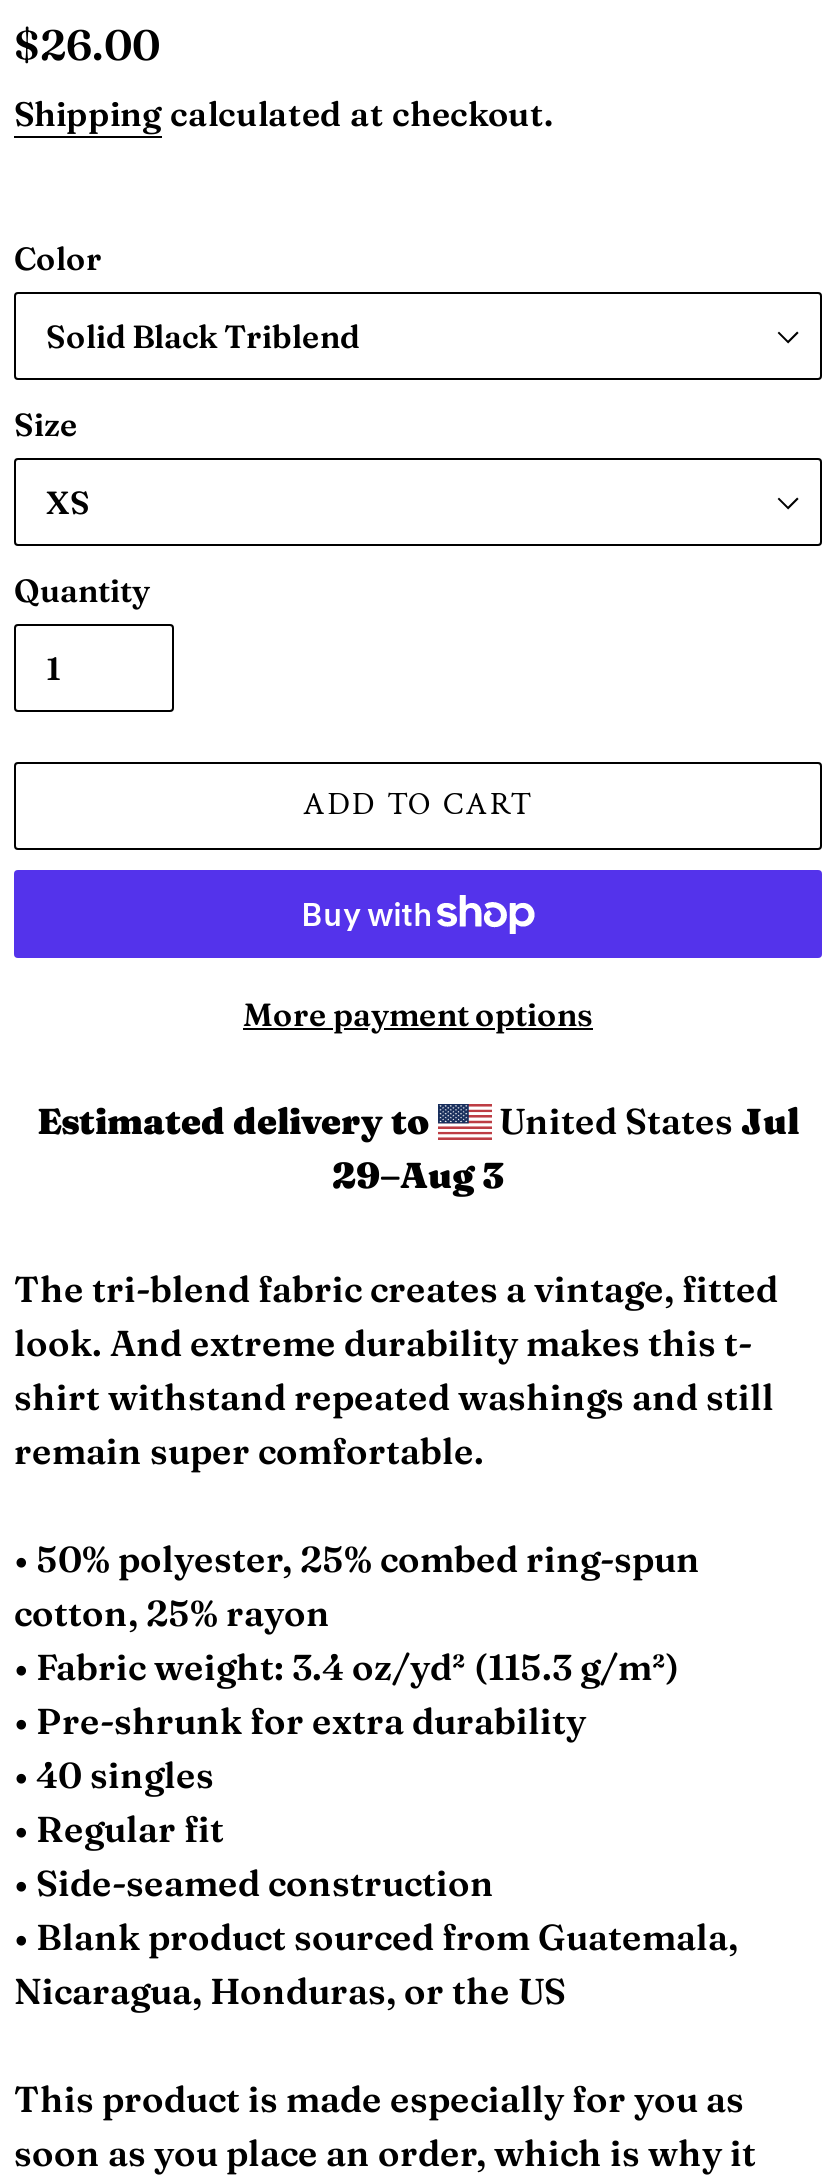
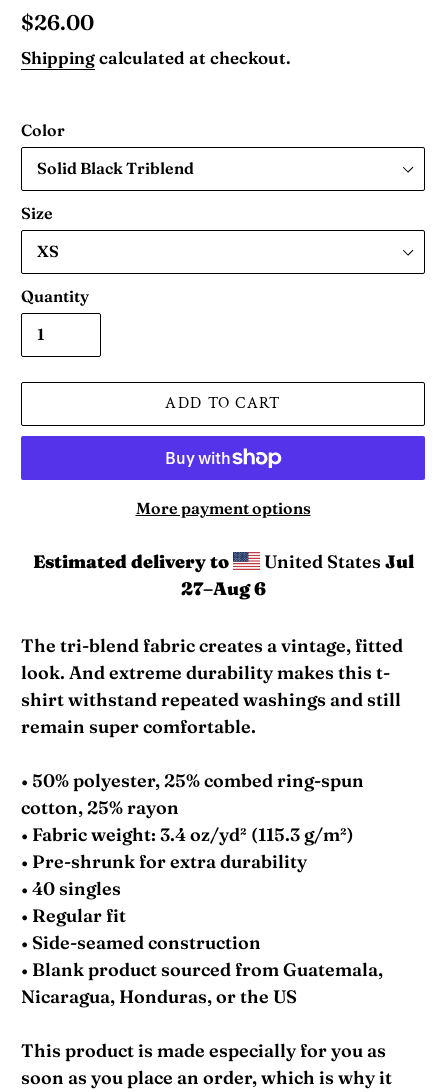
- 29–Aug 3
+ 27–Aug 6
